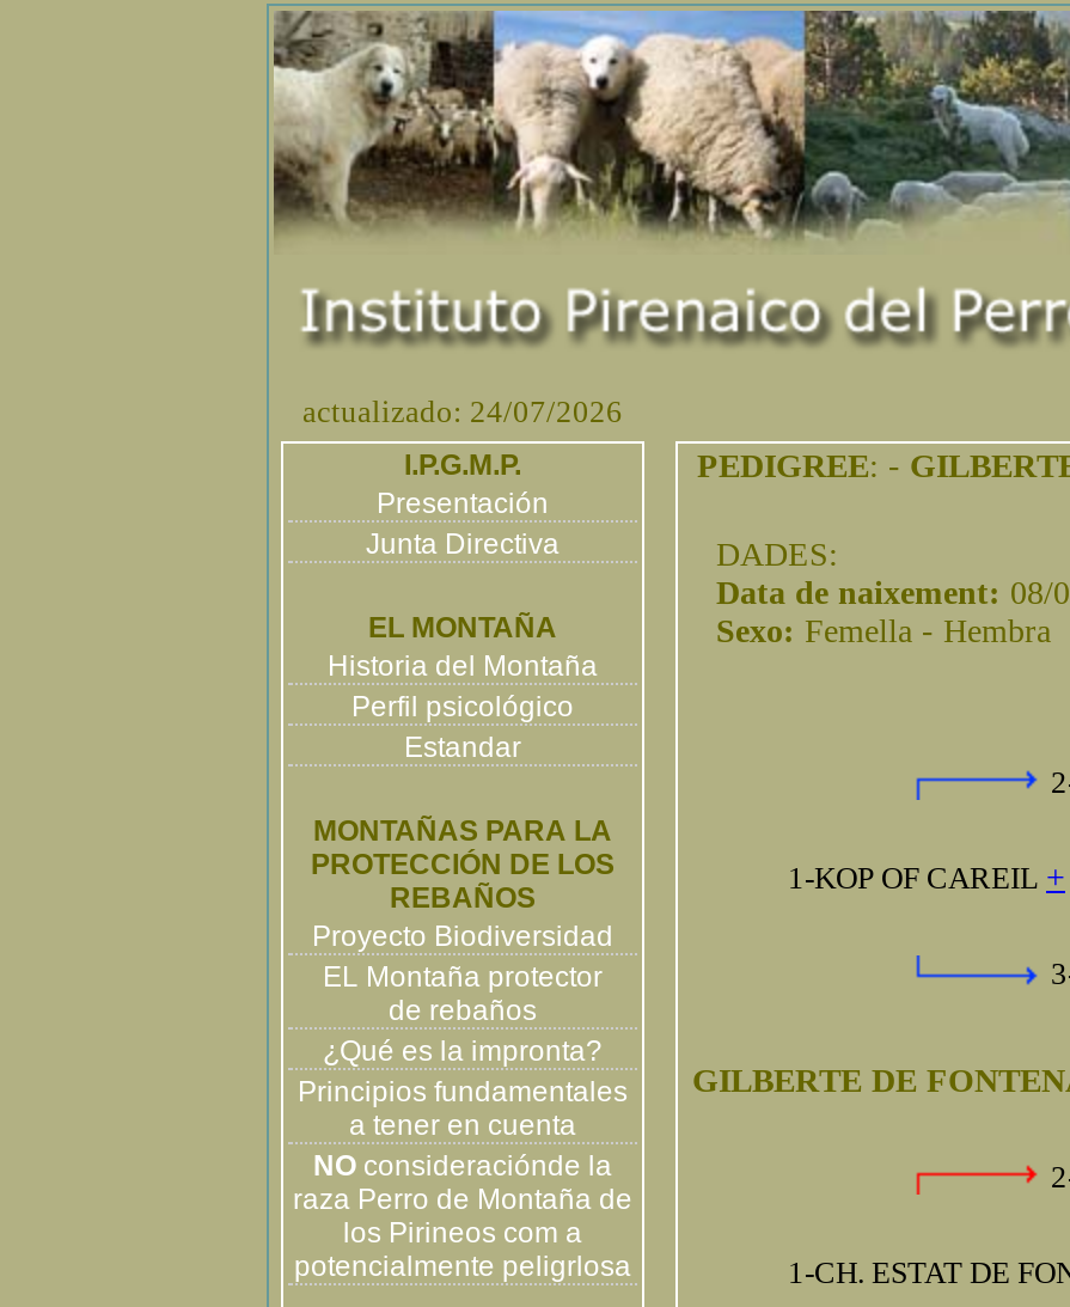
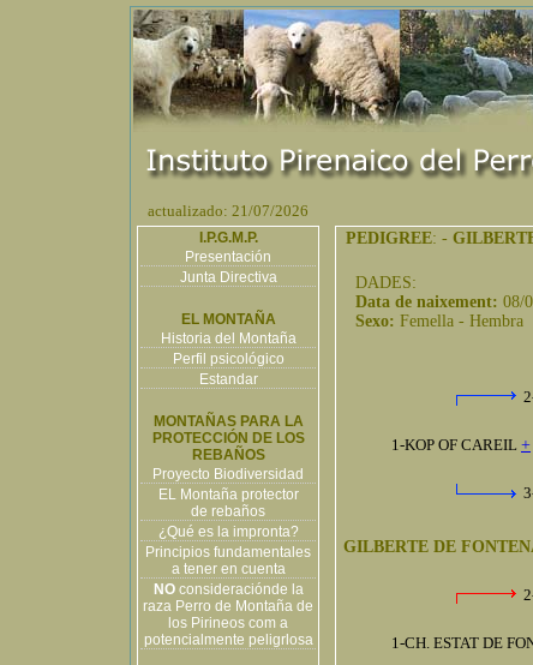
- actualizado: 24/07/2026
+ actualizado: 21/07/2026
